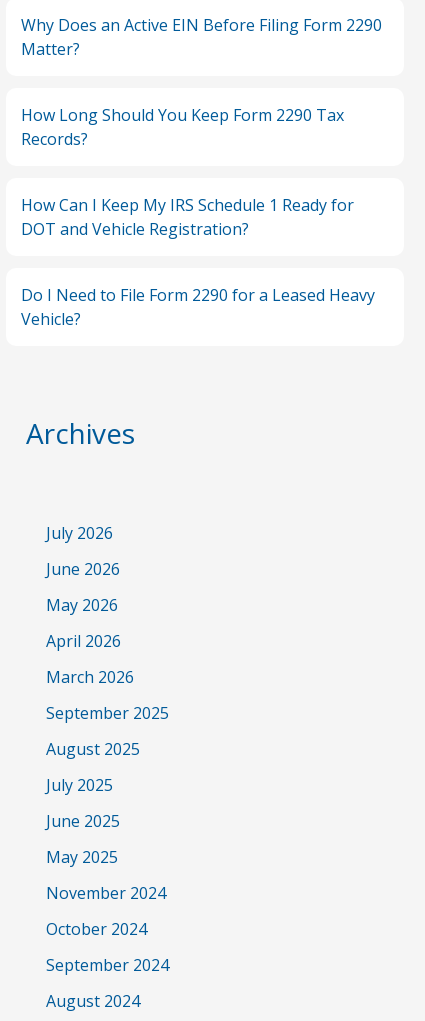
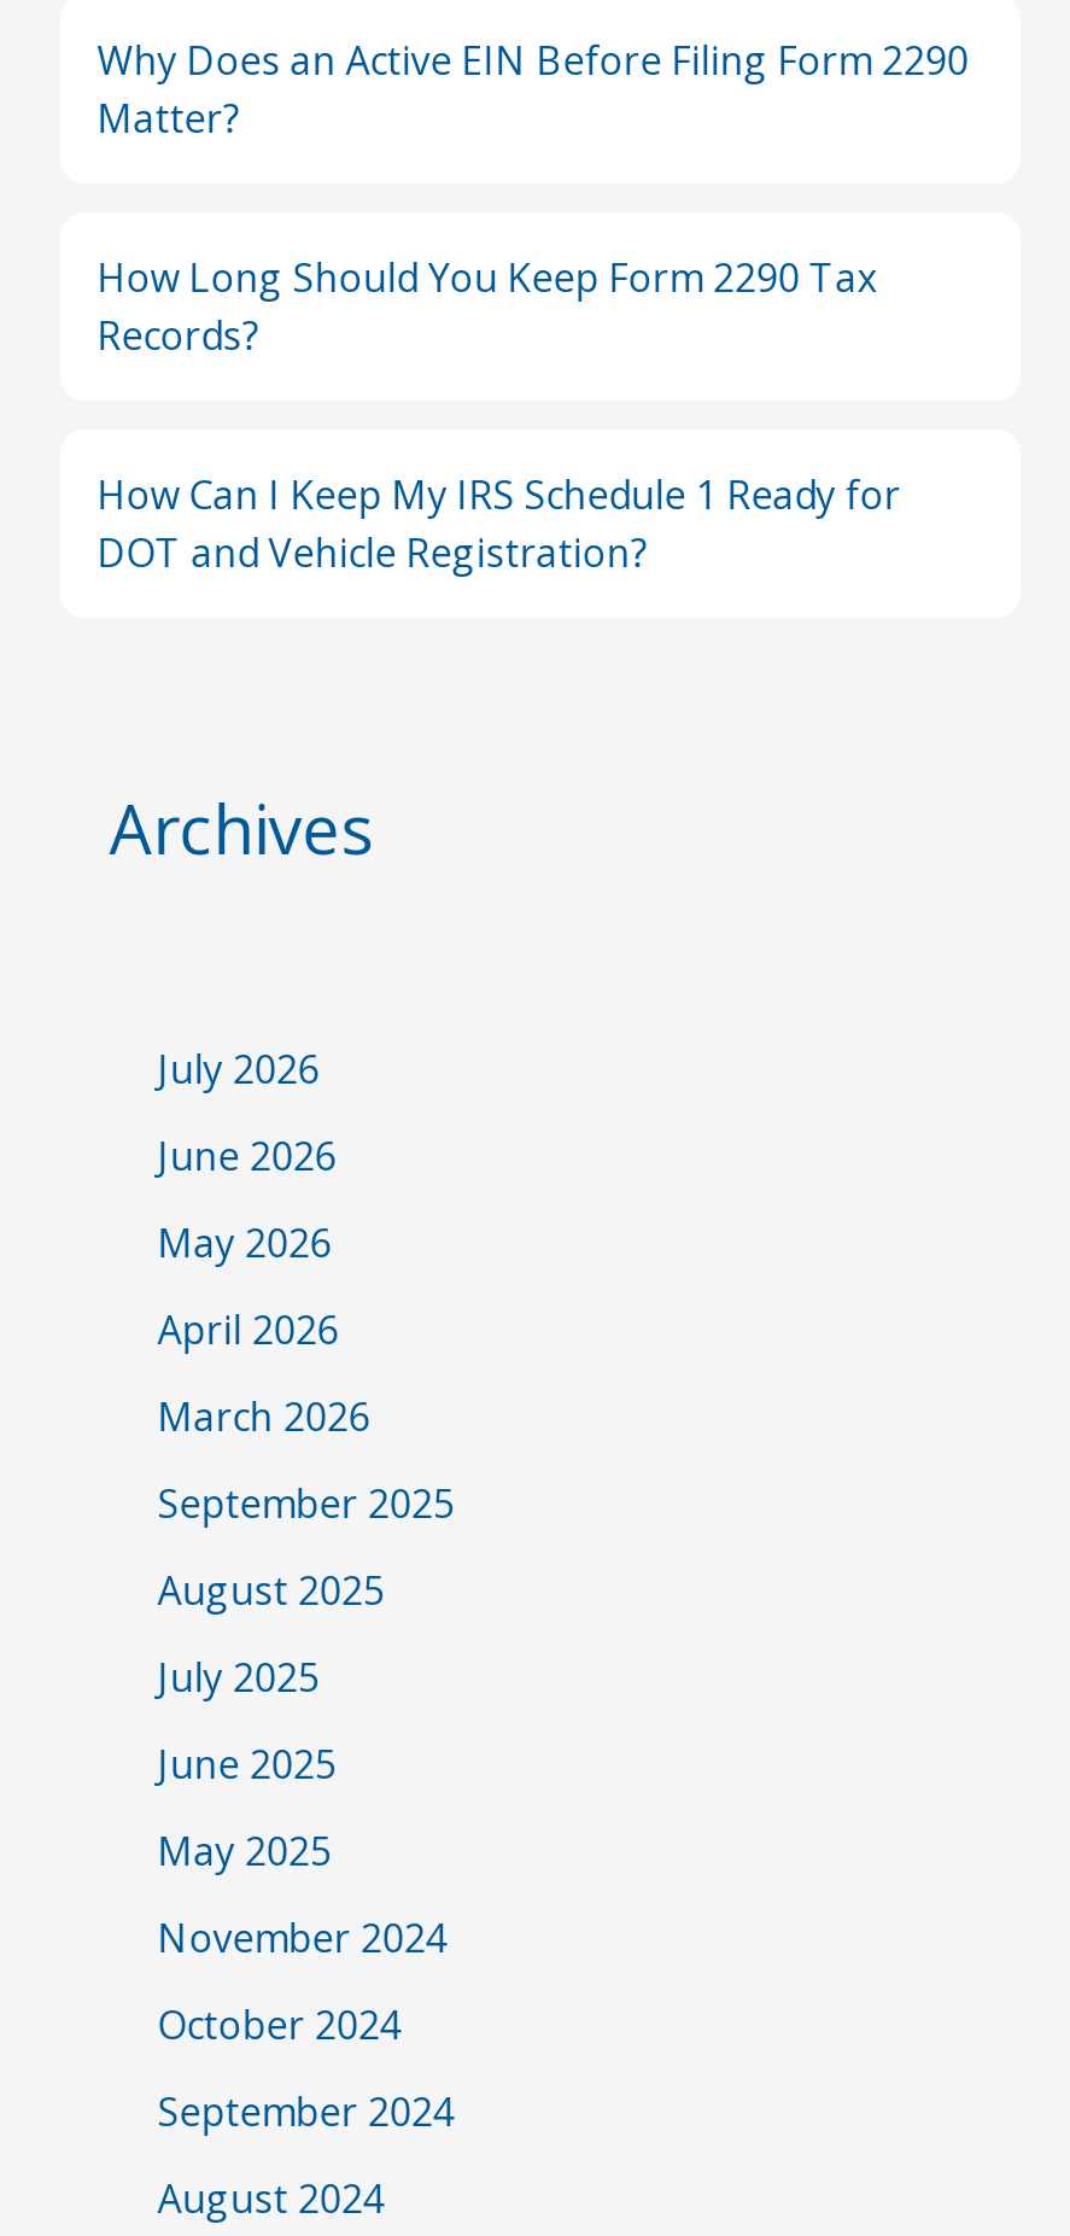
- Do I Need to File Form 2290 for a Leased Heavy
- Vehicle?
